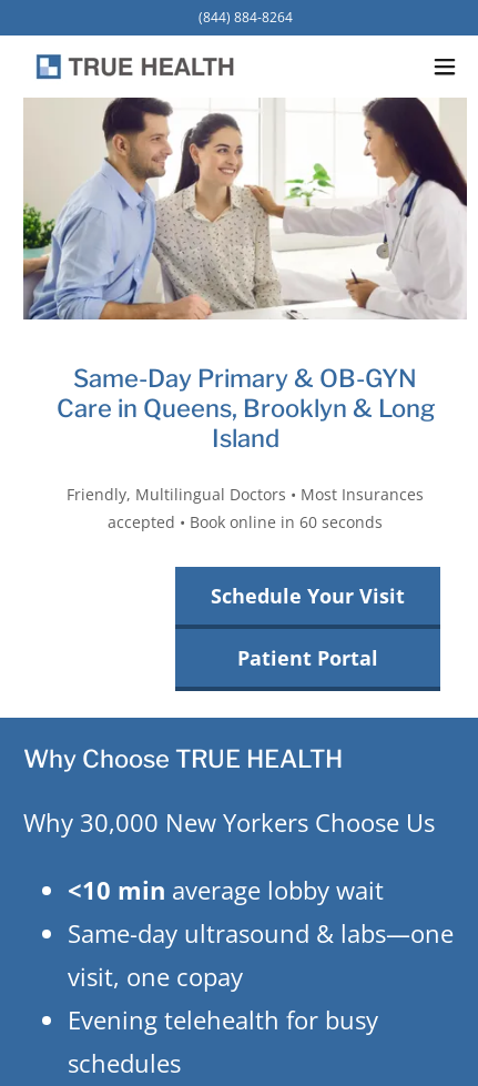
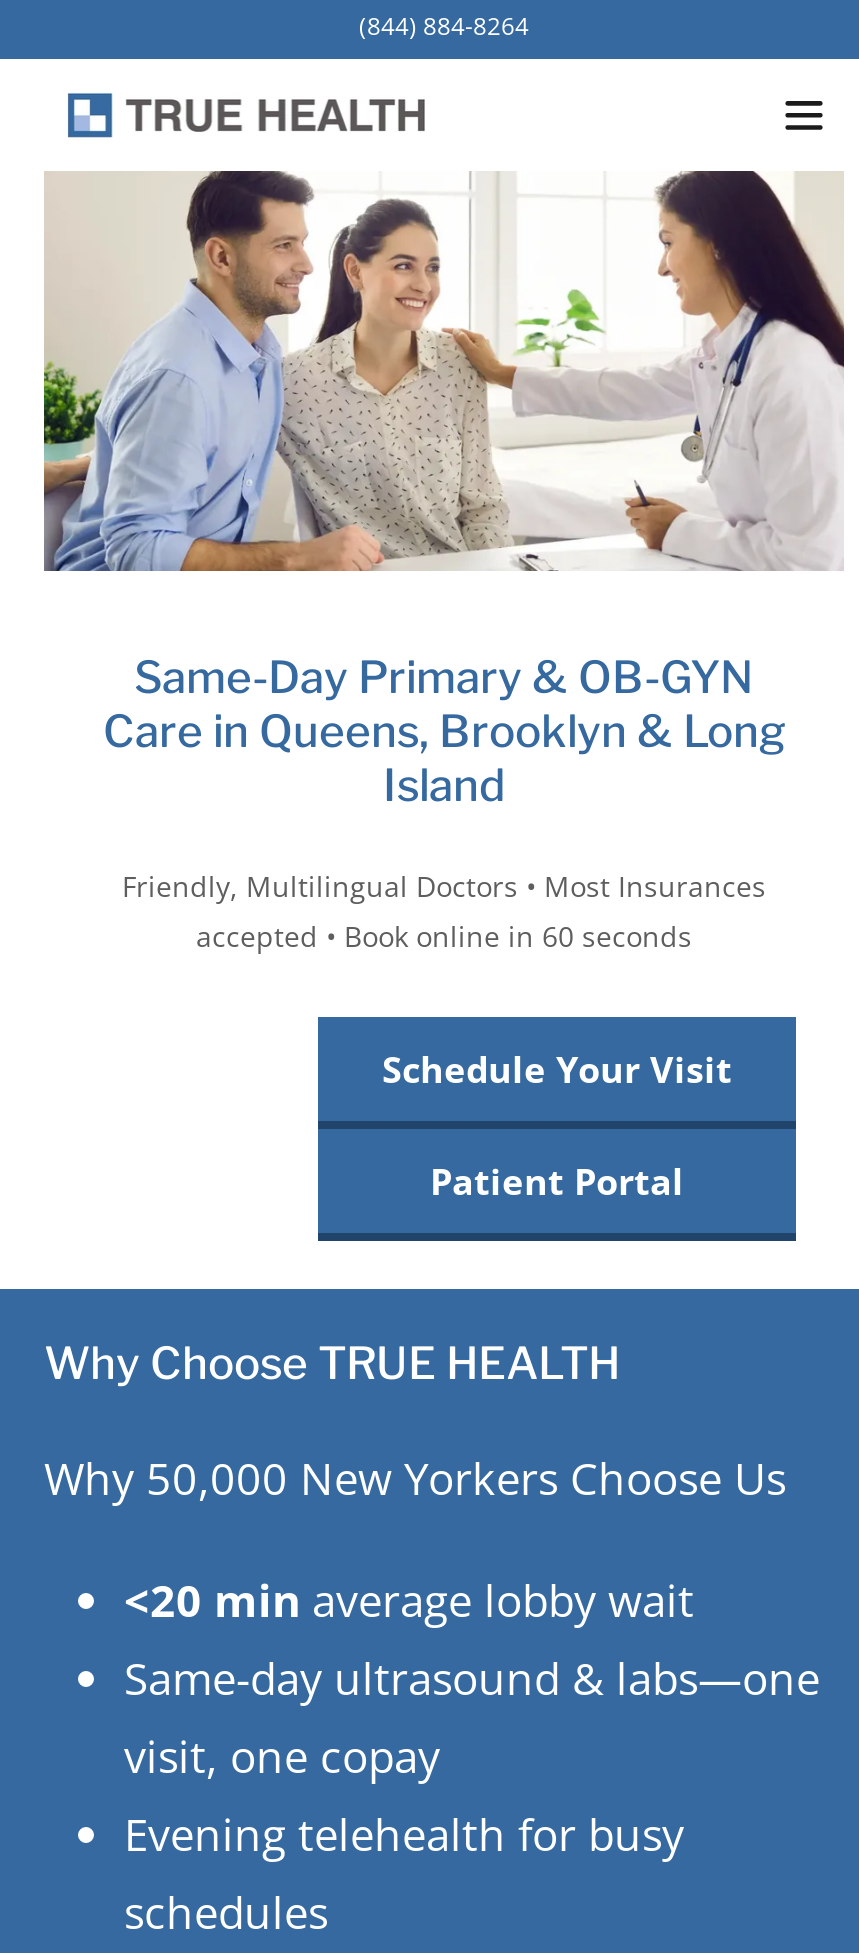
- Why 30,000 New Yorkers Choose Us
+ Why 50,000 New Yorkers Choose Us

- <10 min average lobby wait
+ <20 min average lobby wait
